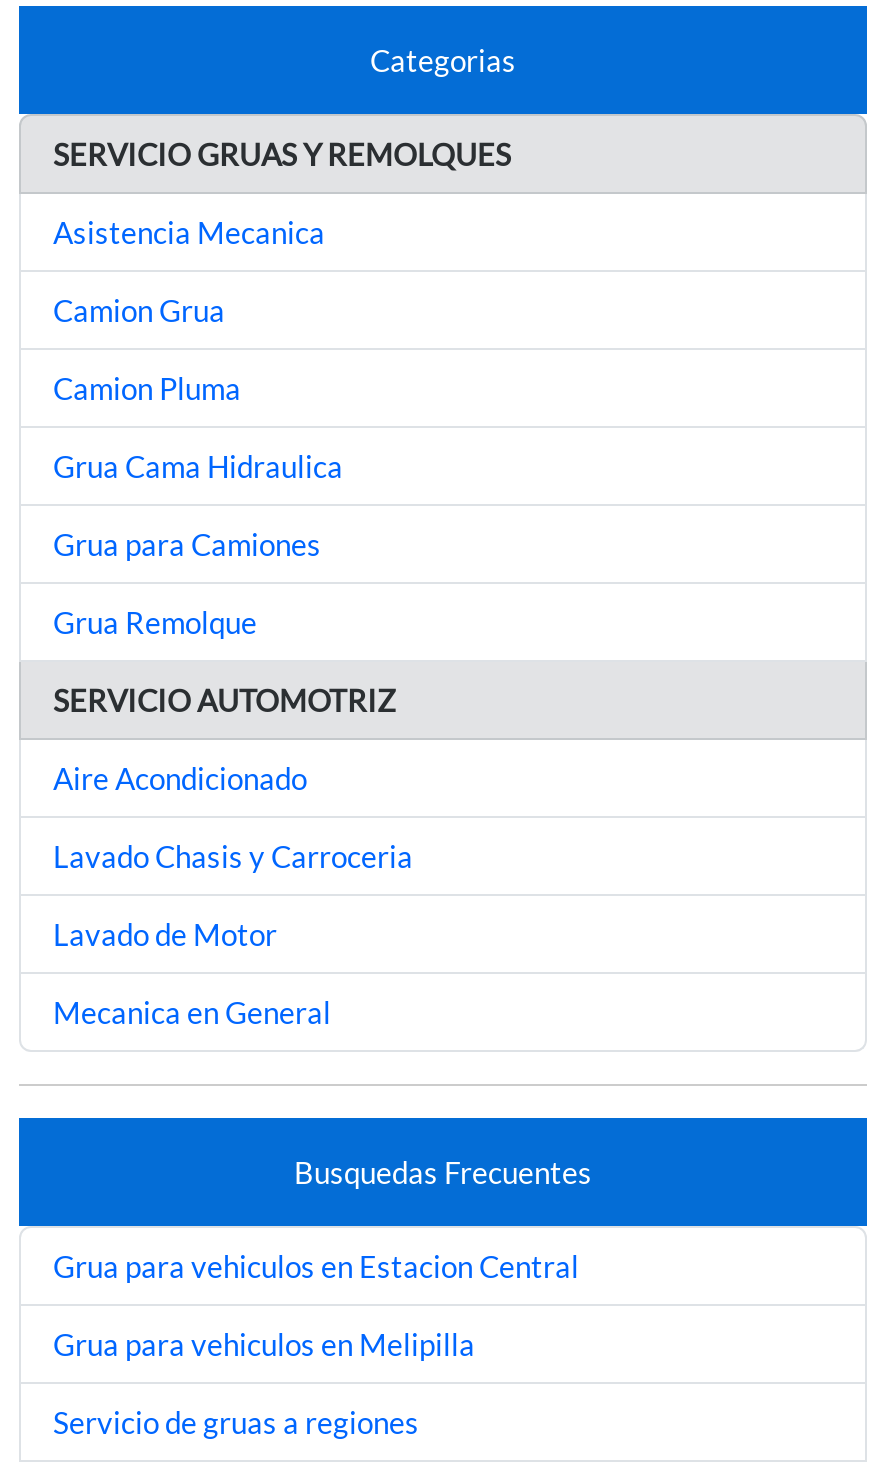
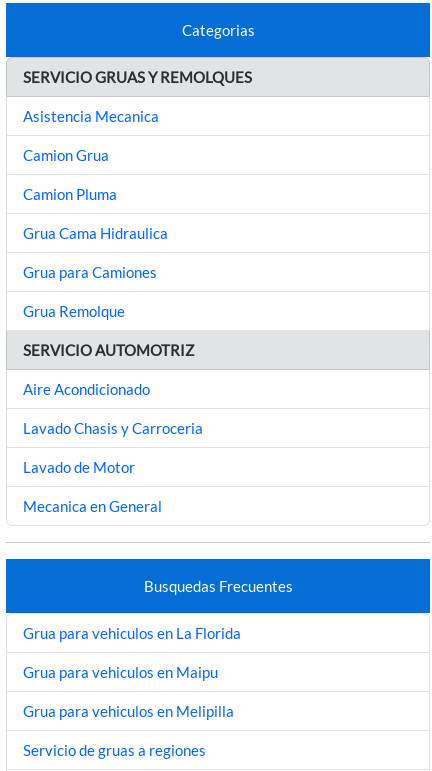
- Grua para vehiculos en Estacion Central
+ Grua para vehiculos en La Florida
+ Grua para vehiculos en Maipu
